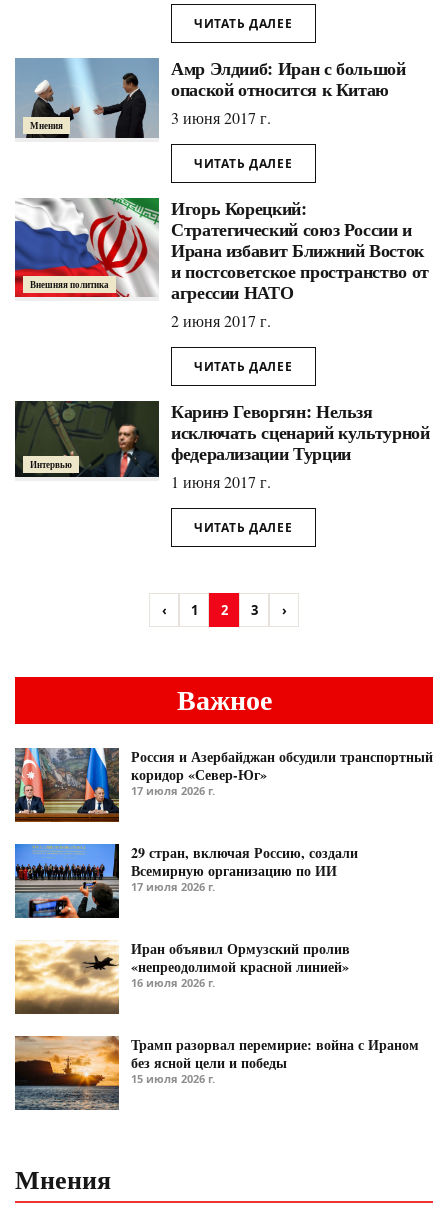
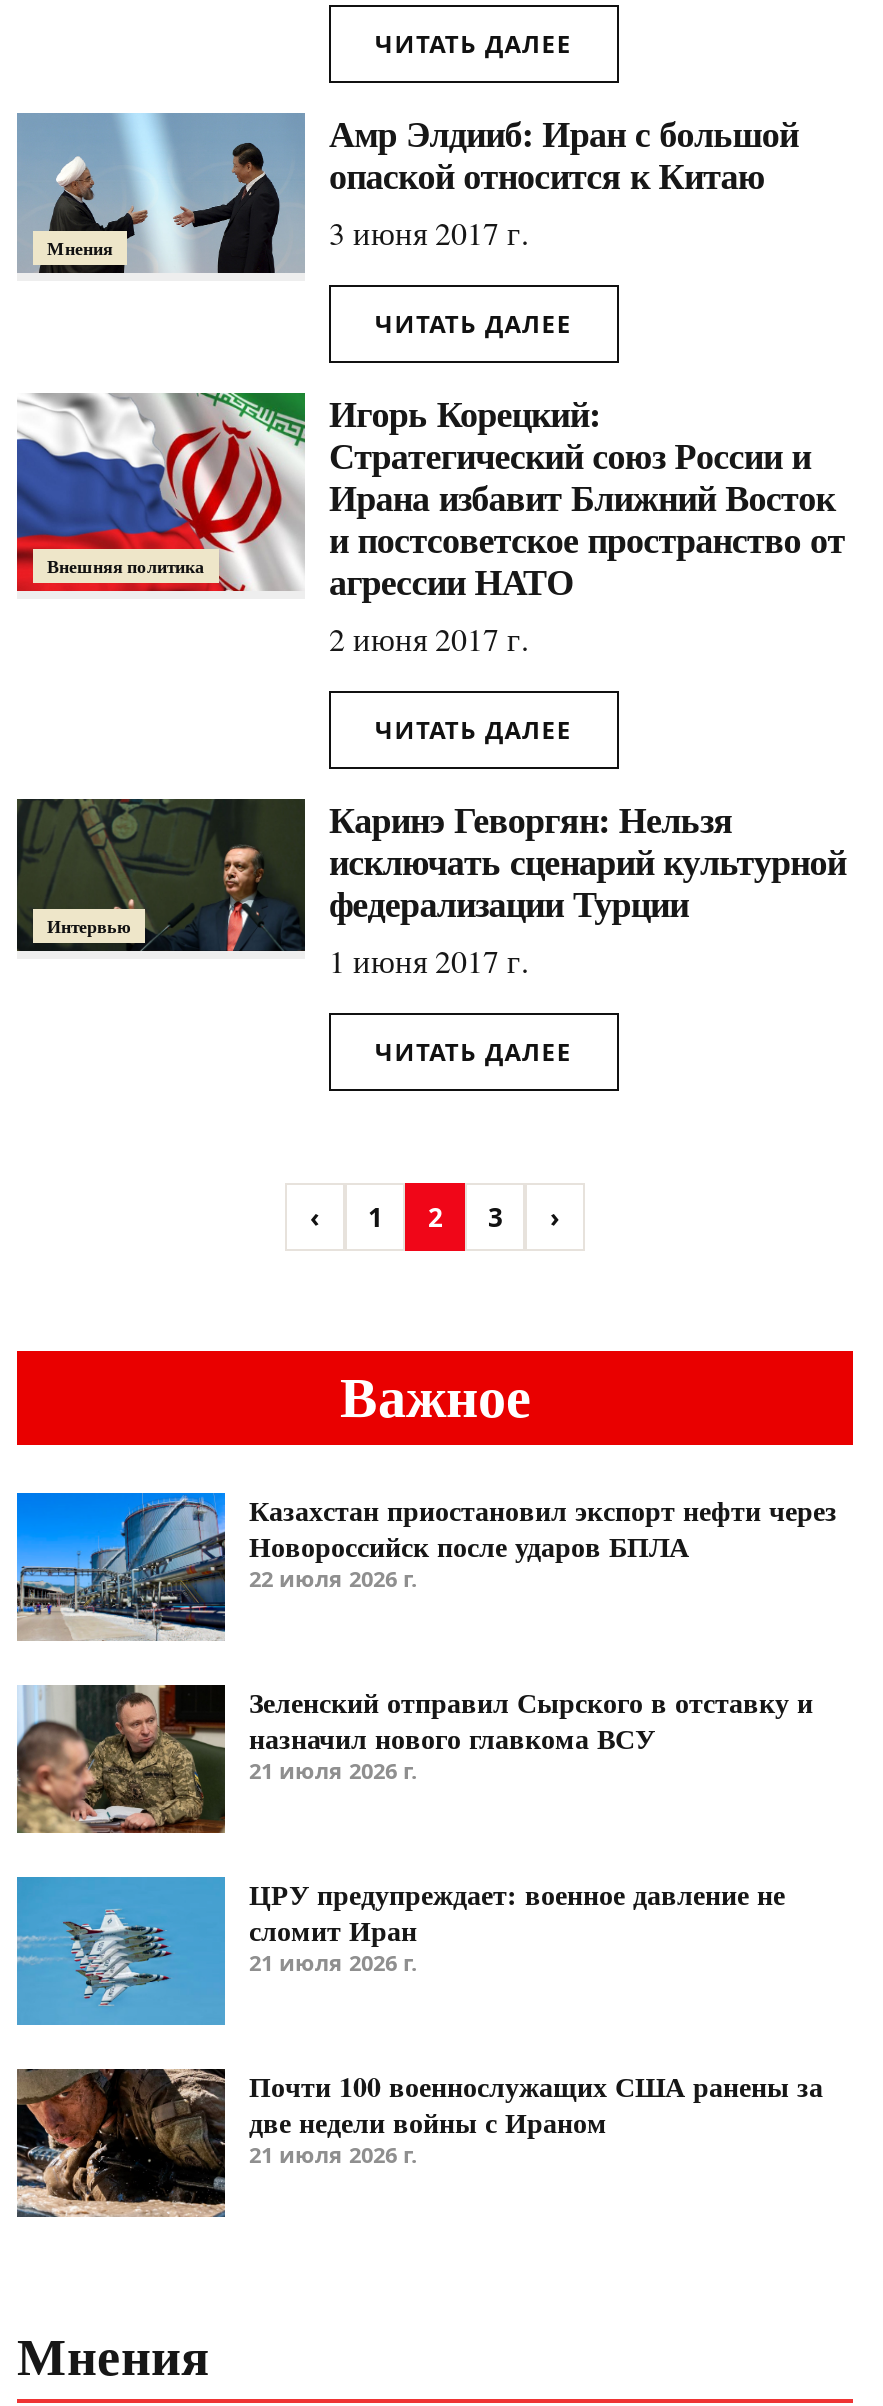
- [image]
- Россия и Азербайджан обсудили транспортный
- коридор «Север-Юг»
- 17 июля 2026 г.
+ [image]
+ Казахстан приостановил экспорт нефти через
+ Новороссийск после ударов БПЛА
+ 22 июля 2026 г.

- [image]
- 29 стран, включая Россию, создали
- Всемирную организацию по ИИ
- 17 июля 2026 г.
+ [image]
+ Зеленский отправил Сырского в отставку и
+ назначил нового главкома ВСУ
+ 21 июля 2026 г.

- [image]
- Иран объявил Ормузский пролив
- «непреодолимой красной линией»
- 16 июля 2026 г.
+ [image]
+ ЦРУ предупреждает: военное давление не
+ сломит Иран
+ 21 июля 2026 г.

- [image]
- Трамп разорвал перемирие: война с Ираном
- без ясной цели и победы
- 15 июля 2026 г.
+ [image]
+ Почти 100 военнослужащих США ранены за
+ две недели войны с Ираном
+ 21 июля 2026 г.
